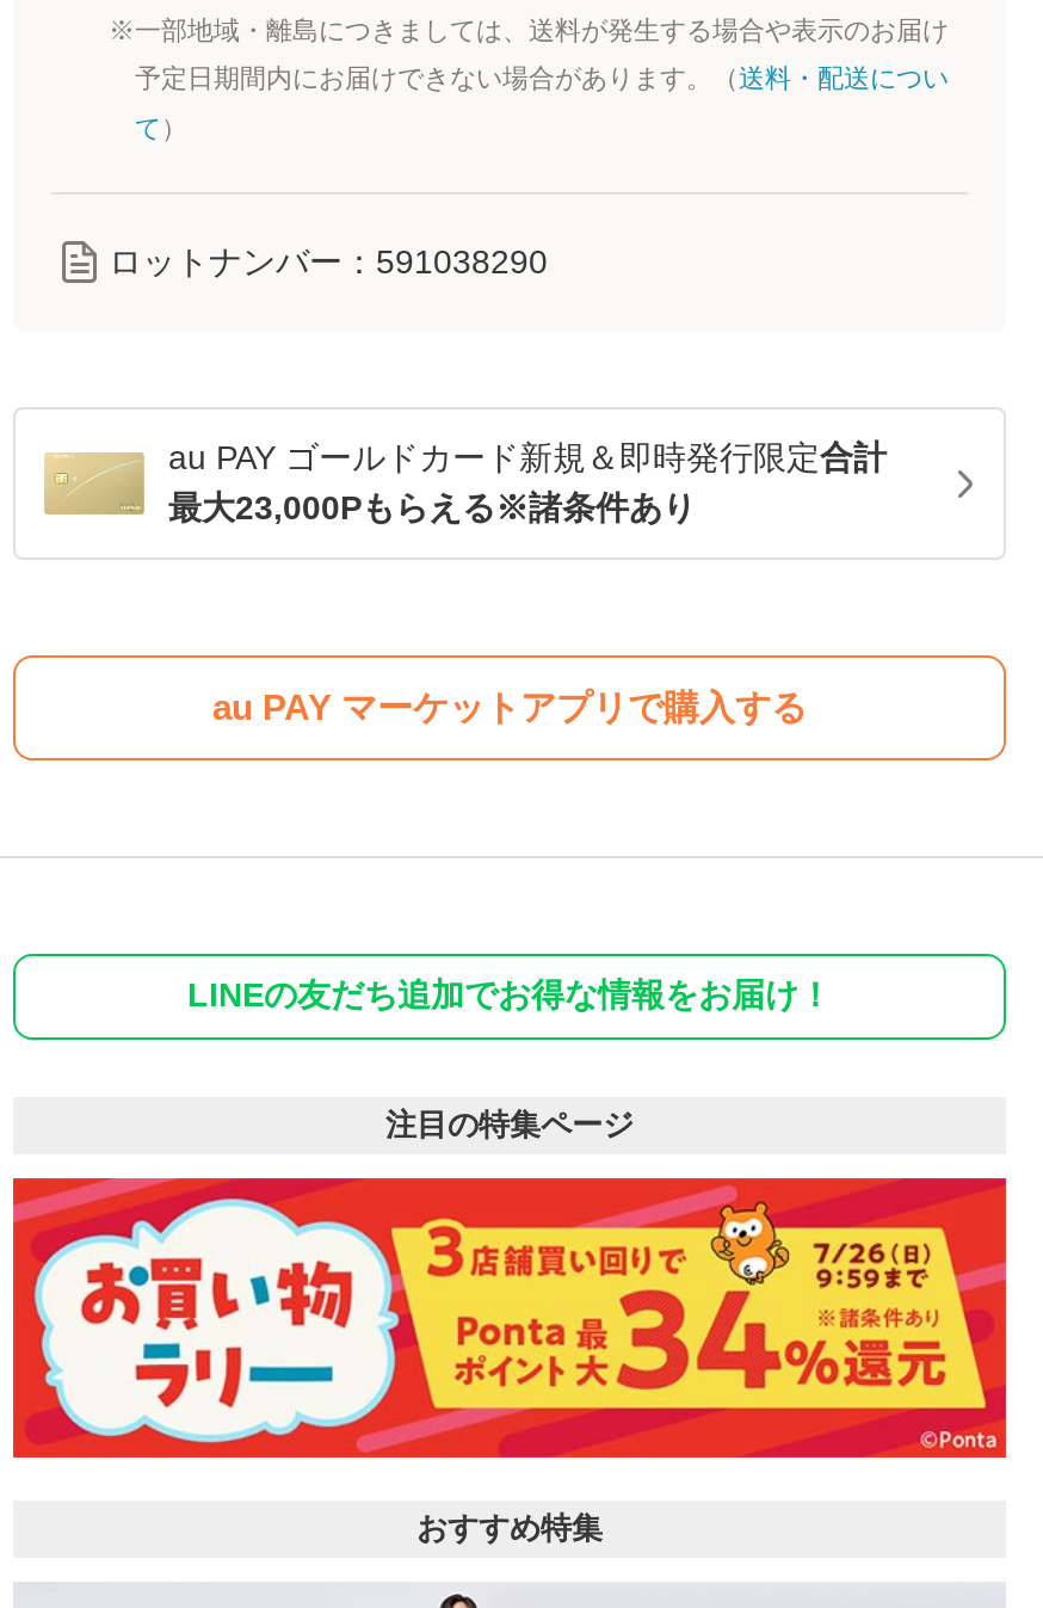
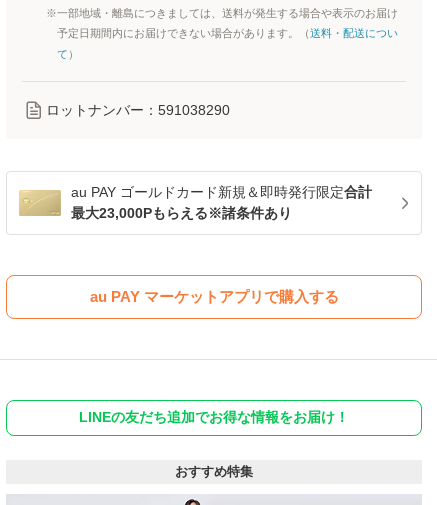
- 注目の特集ページ

- [image]
